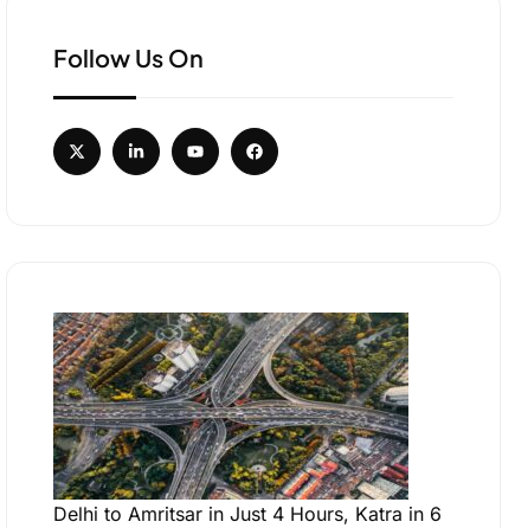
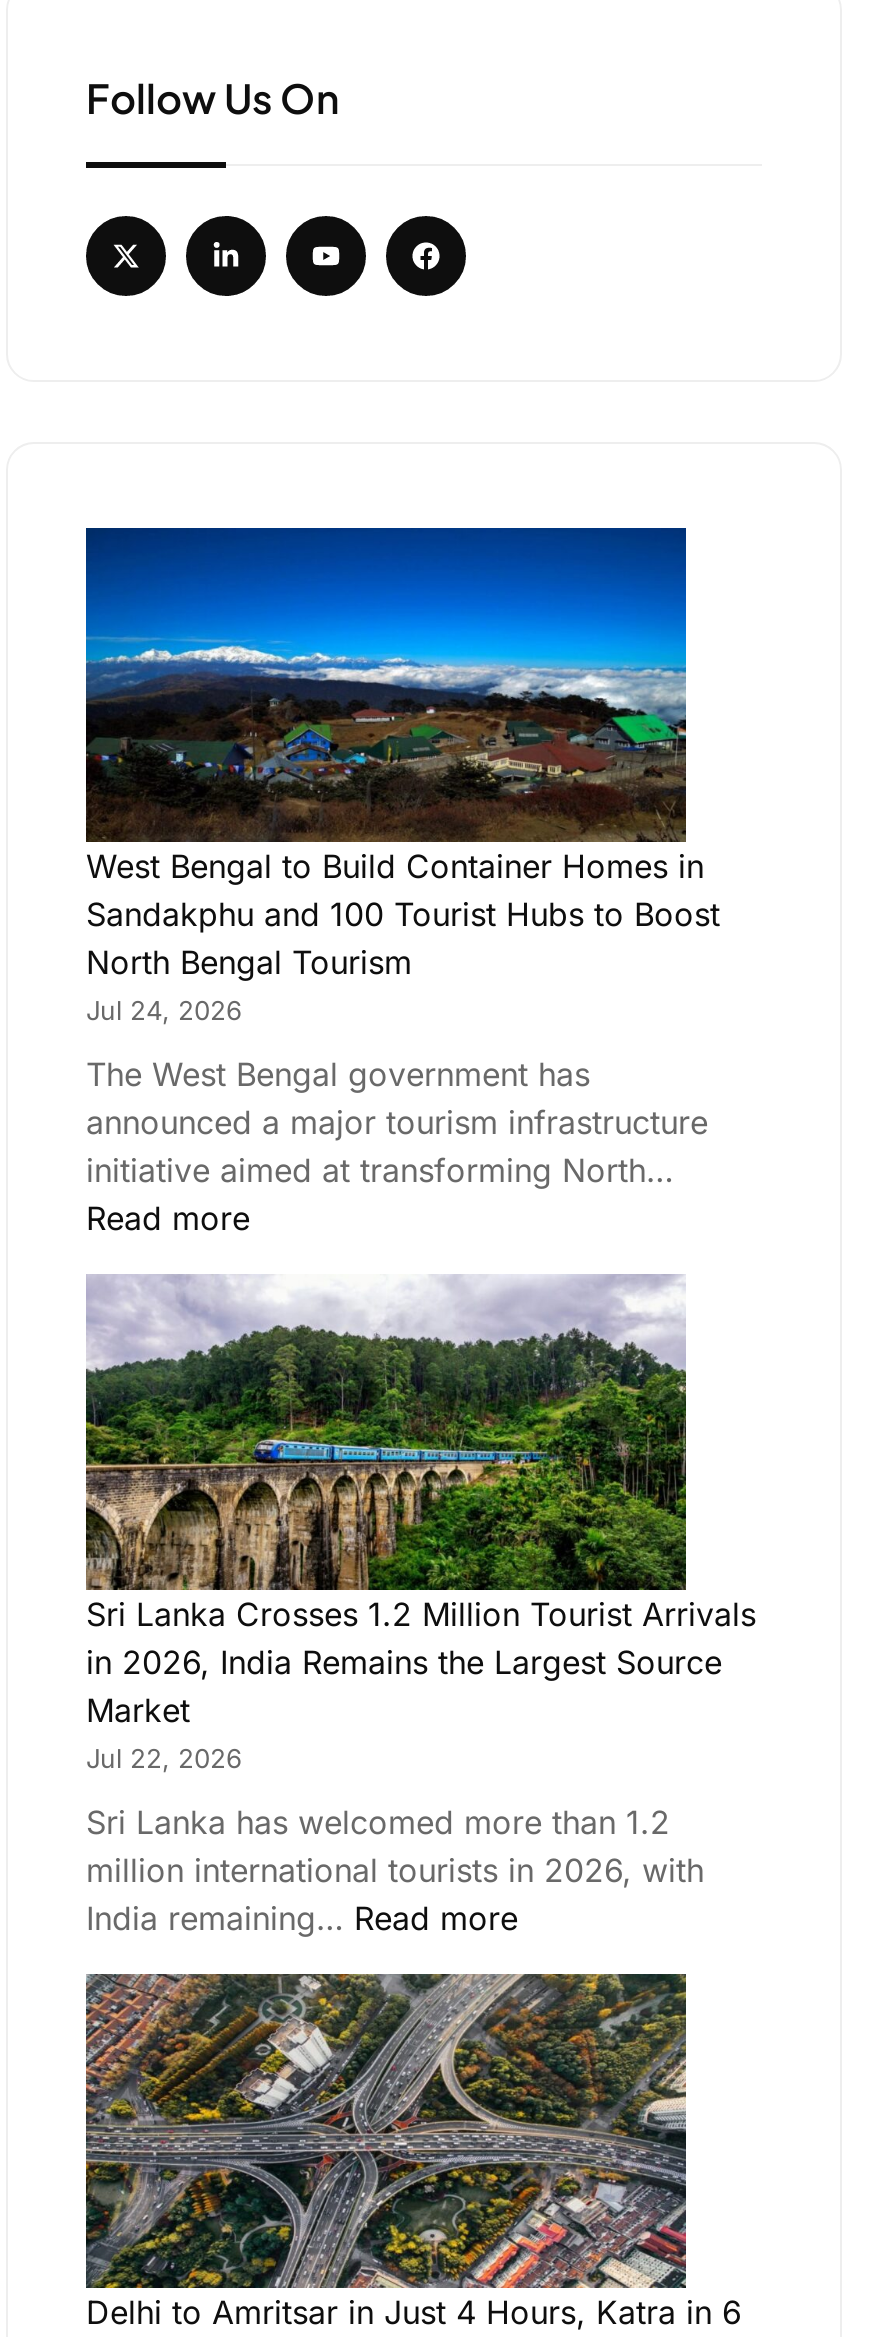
+ [image]
+ West Bengal to Build Container Homes in
+ Sandakphu and 100 Tourist Hubs to Boost
+ North Bengal Tourism
+ Jul 24, 2026
+ The West Bengal government has
+ announced a major tourism infrastructure
+ initiative aimed at transforming North…
+ Read more

+ [image]
+ Sri Lanka Crosses 1.2 Million Tourist Arrivals
+ in 2026, India Remains the Largest Source
+ Market
+ Jul 22, 2026
+ Sri Lanka has welcomed more than 1.2
+ million international tourists in 2026, with
+ India remaining… Read more
